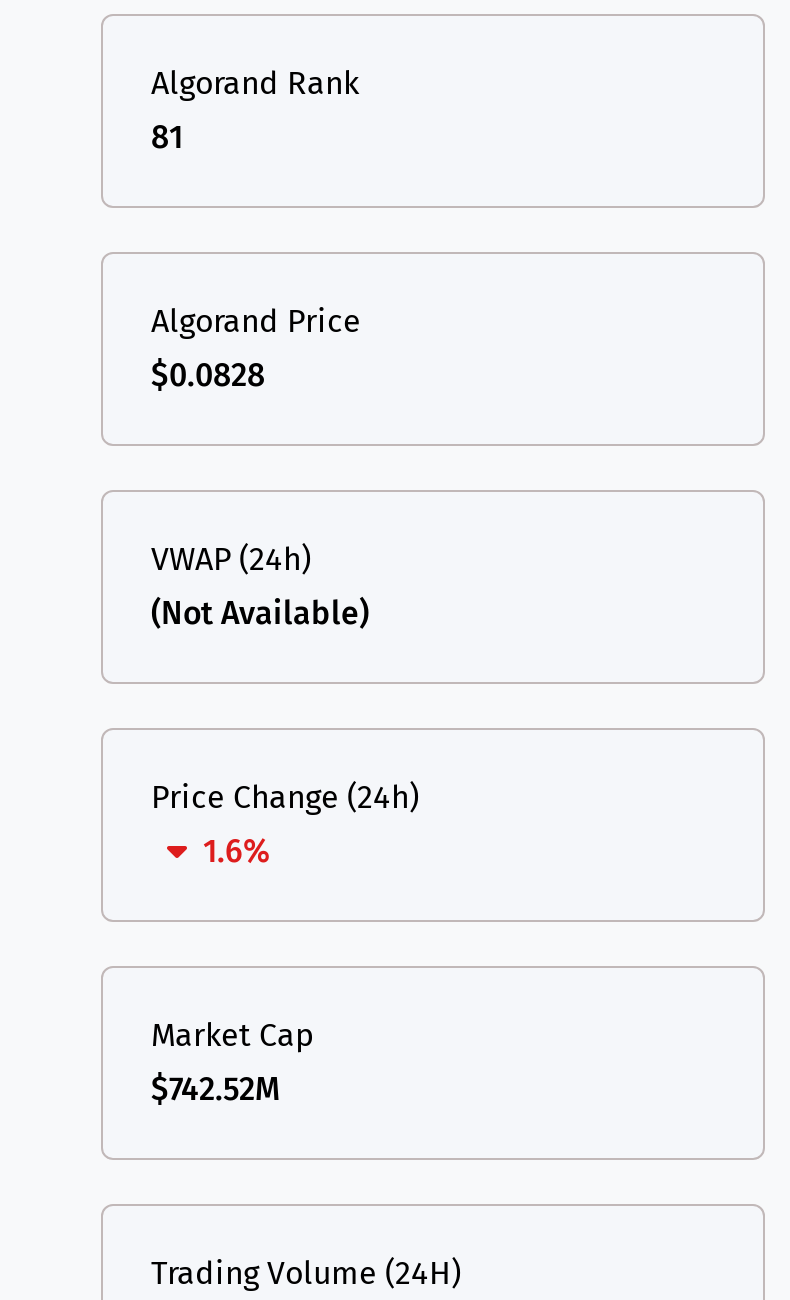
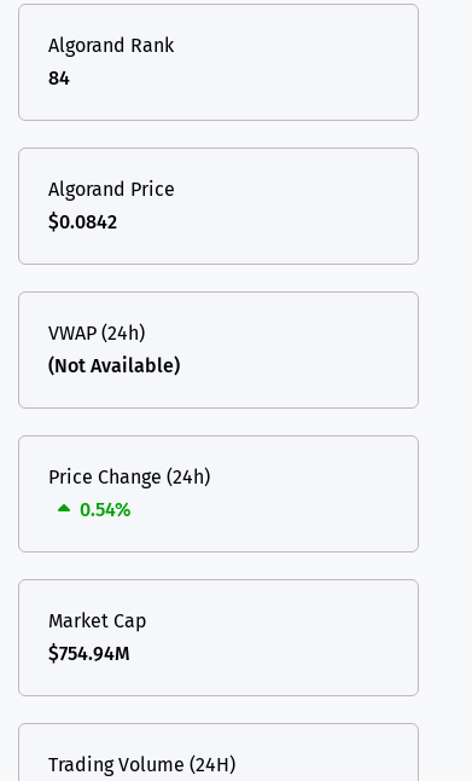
- 81
+ 84

- $0.0828
+ $0.0842

- 1.6%
+ 0.54%

- $742.52M
+ $754.94M
